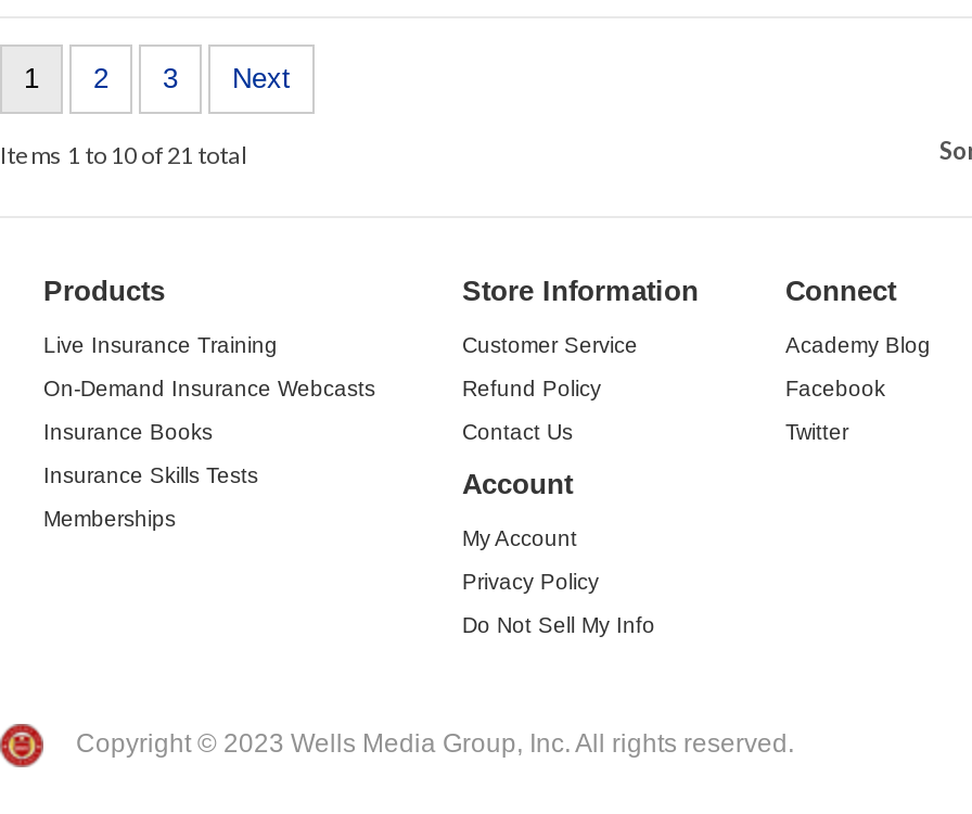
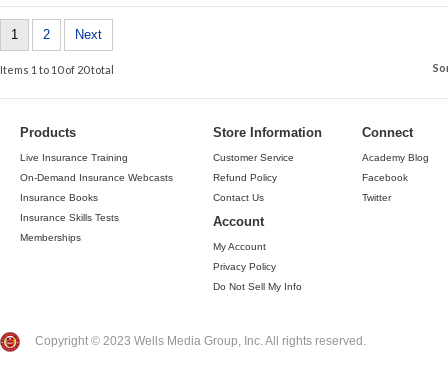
- 3

- Items 1 to 10 of 21 total
+ Items 1 to 10 of 20 total
